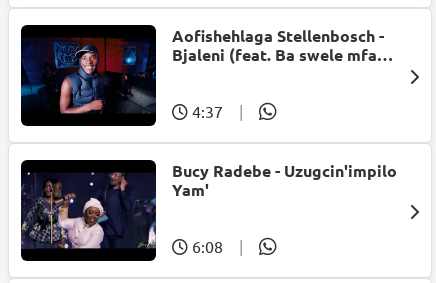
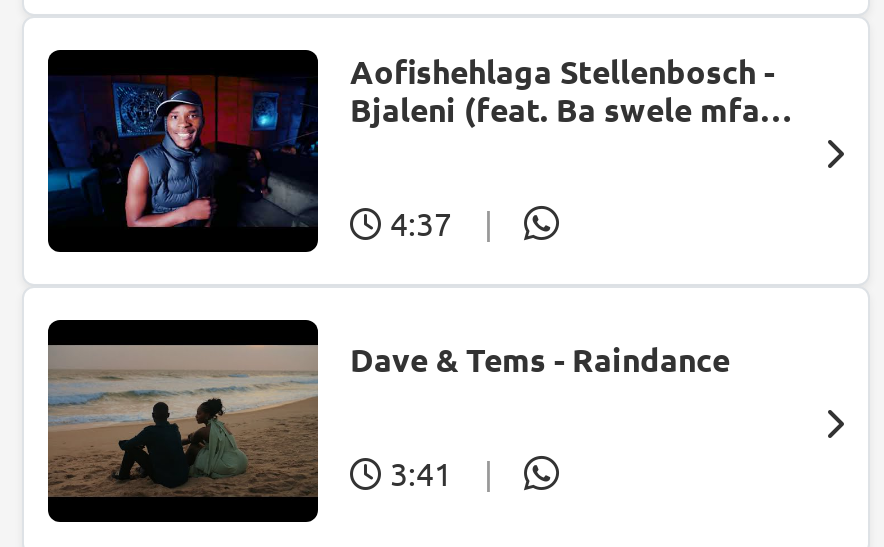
- [image]
- Bucy Radebe - Uzugcin'impilo
- Yam'
+ [image]
+ Dave & Tems - Raindance

- 6:08
+ 3:41
